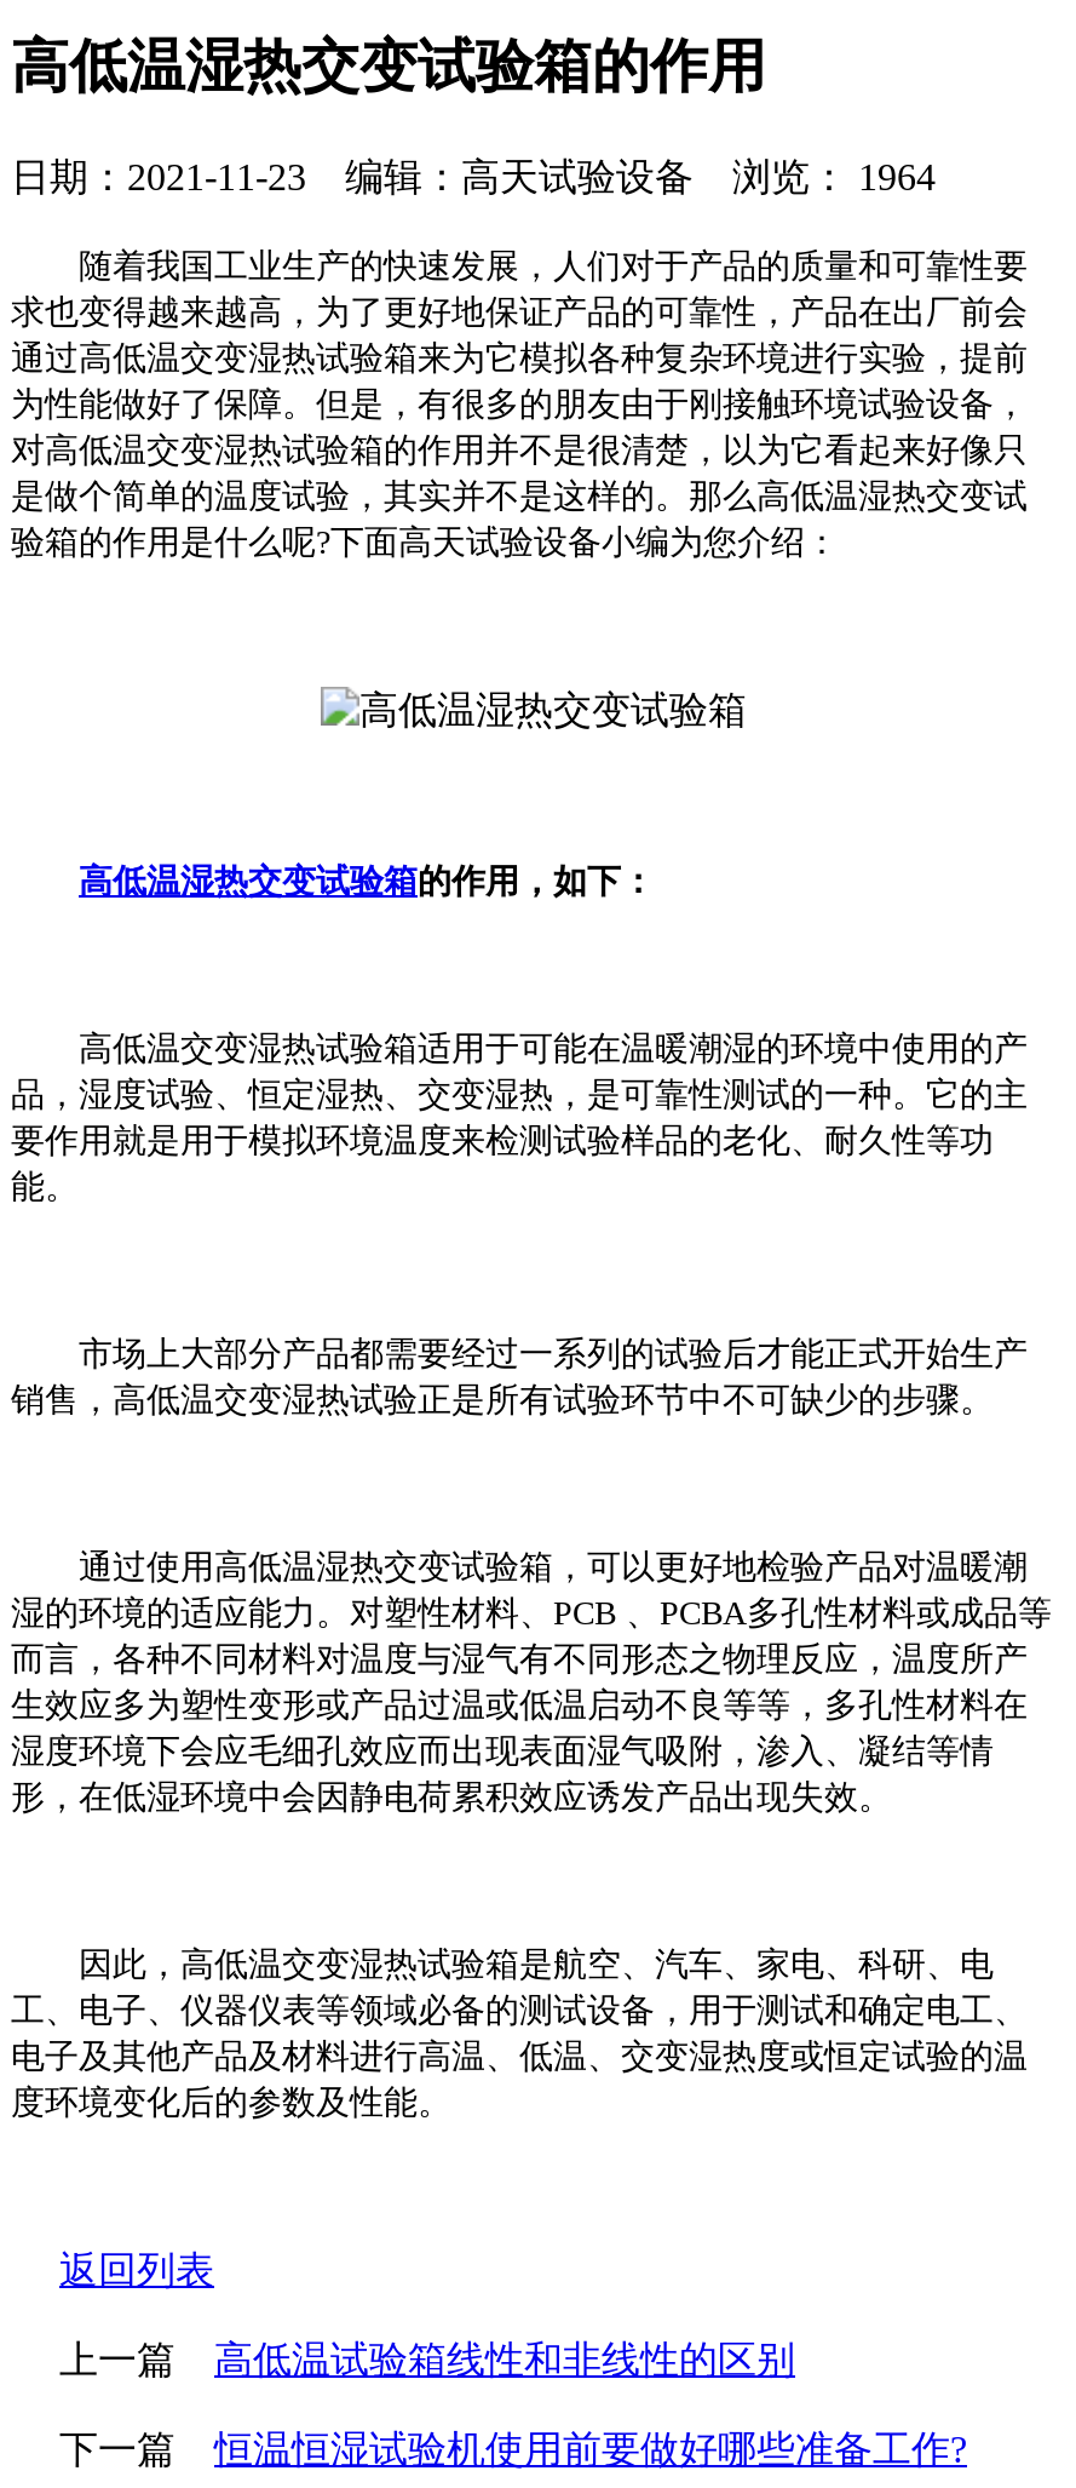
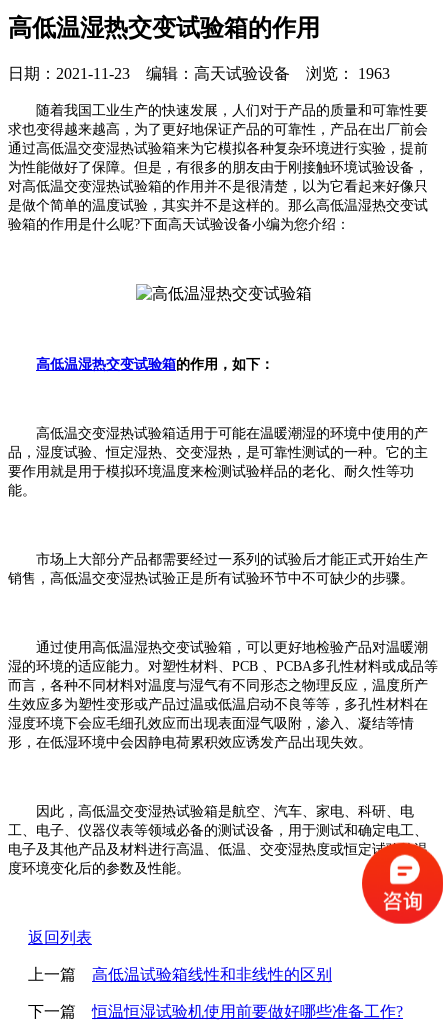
- 日期：2021-11-23 编辑：高天试验设备 浏览：1964
+ 日期：2021-11-23 编辑：高天试验设备 浏览：1963

+ [image]
